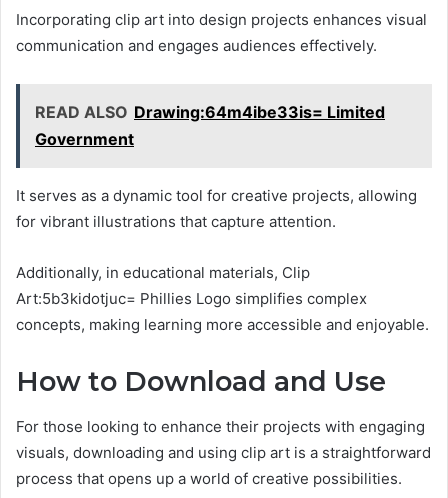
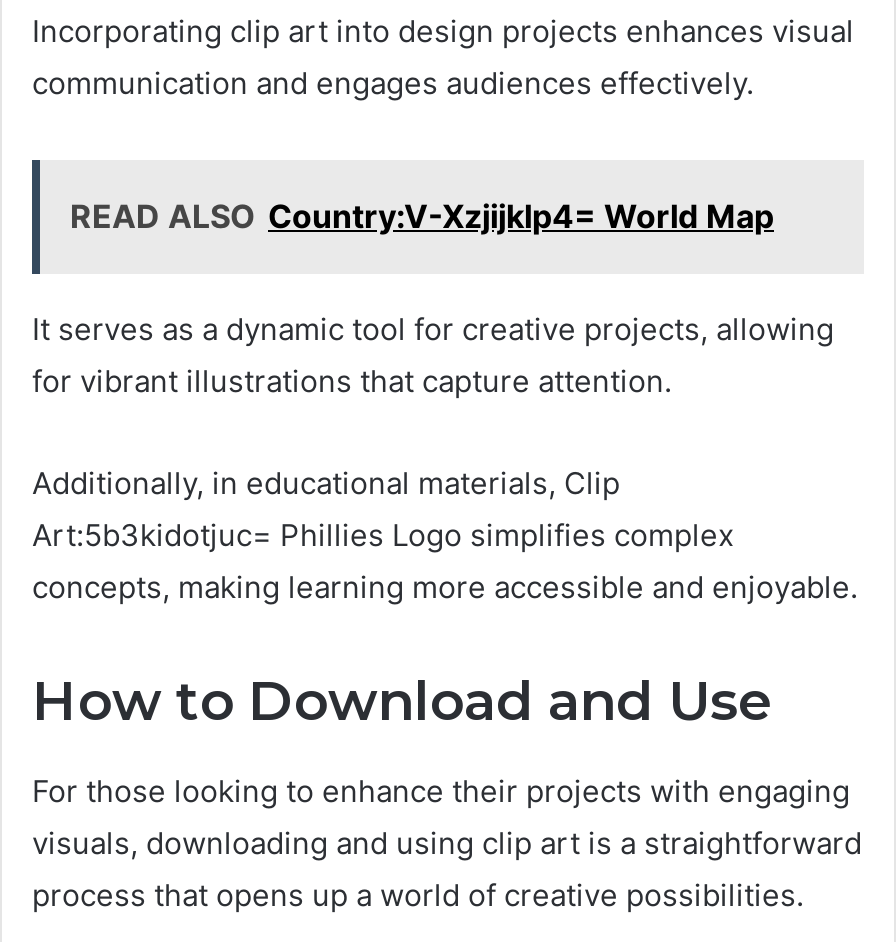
- READ ALSO Drawing:64m4ibe33is= Limited
- Government
+ READ ALSO Country:V-Xzjijklp4= World Map
